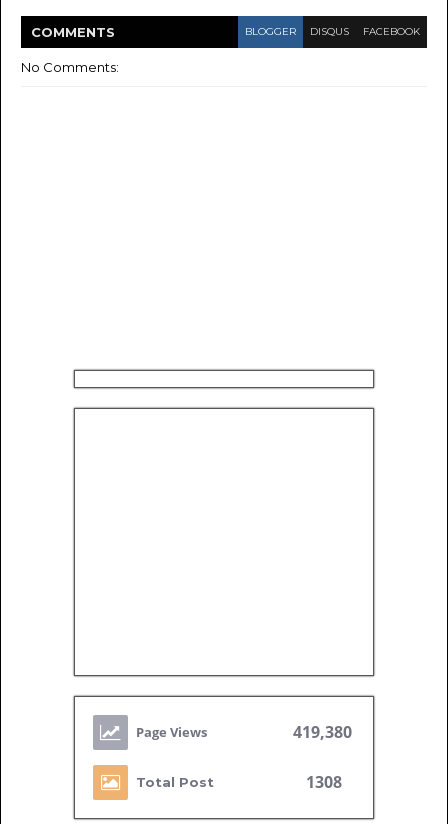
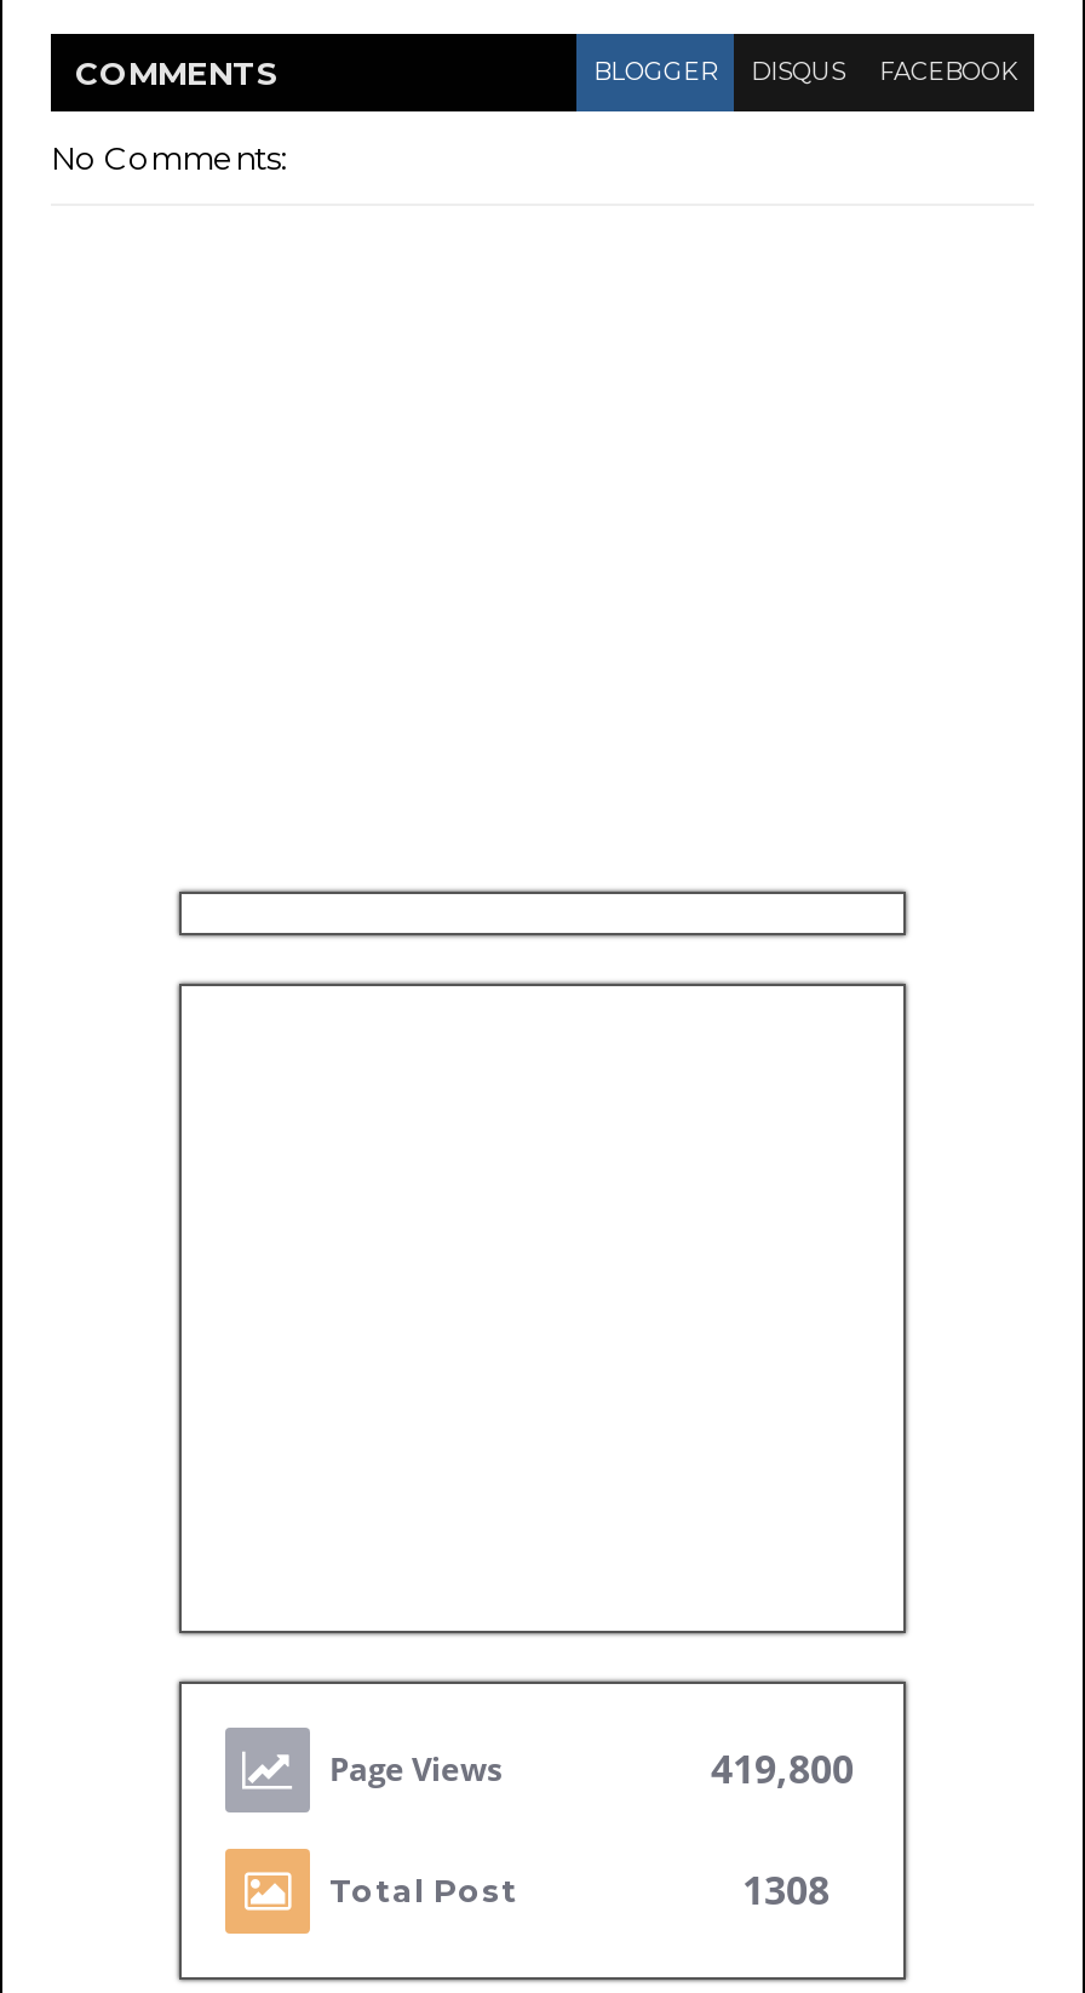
- 419,380
+ 419,800
